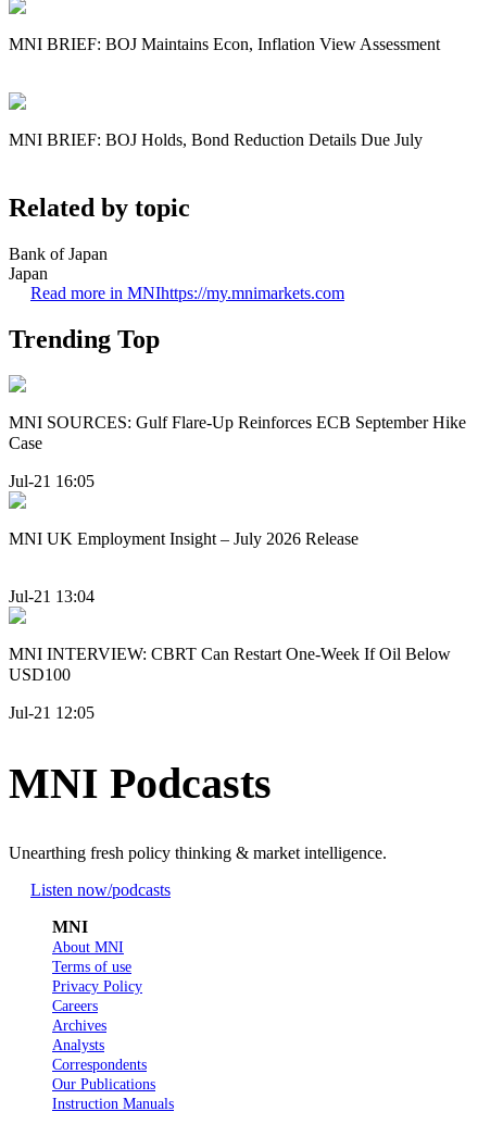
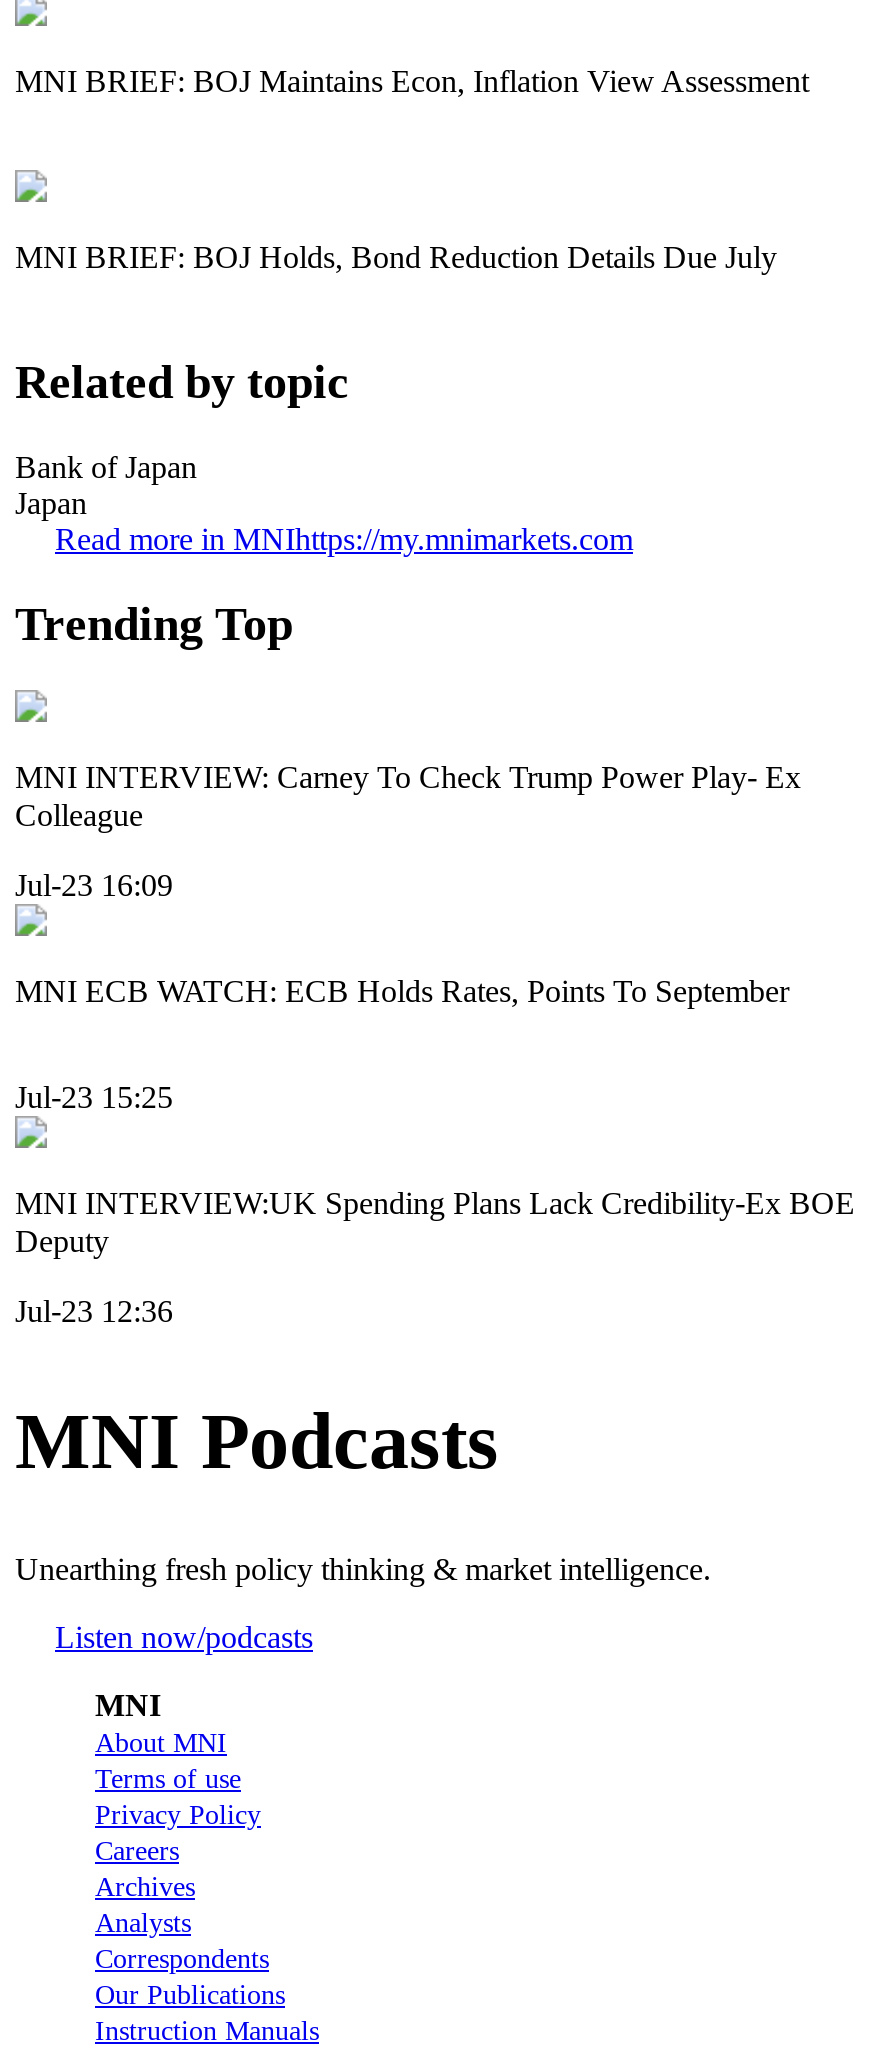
- MNI SOURCES: Gulf Flare-Up Reinforces ECB September Hike
- Case
+ MNI INTERVIEW: Carney To Check Trump Power Play- Ex
+ Colleague

- Jul-21 16:05
+ Jul-23 16:09

- MNI UK Employment Insight – July 2026 Release
+ MNI ECB WATCH: ECB Holds Rates, Points To September

- Jul-21 13:04
+ Jul-23 15:25

- MNI INTERVIEW: CBRT Can Restart One-Week If Oil Below
- USD100
+ MNI INTERVIEW:UK Spending Plans Lack Credibility-Ex BOE
+ Deputy

- Jul-21 12:05
+ Jul-23 12:36
